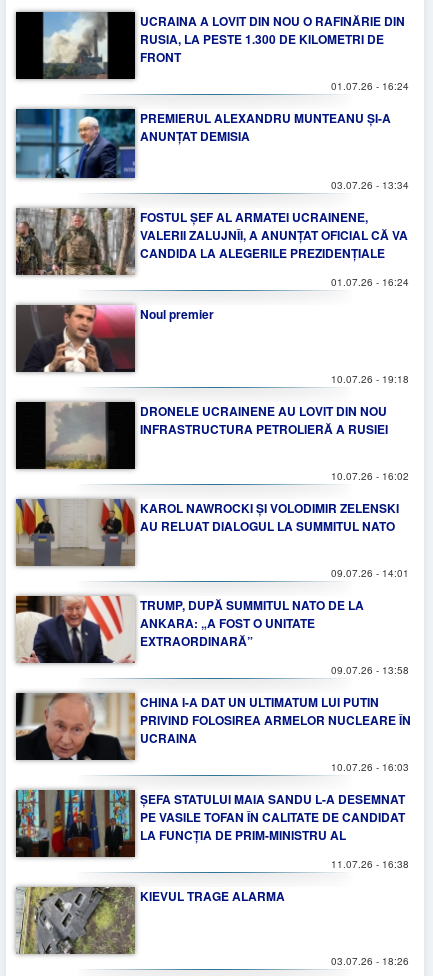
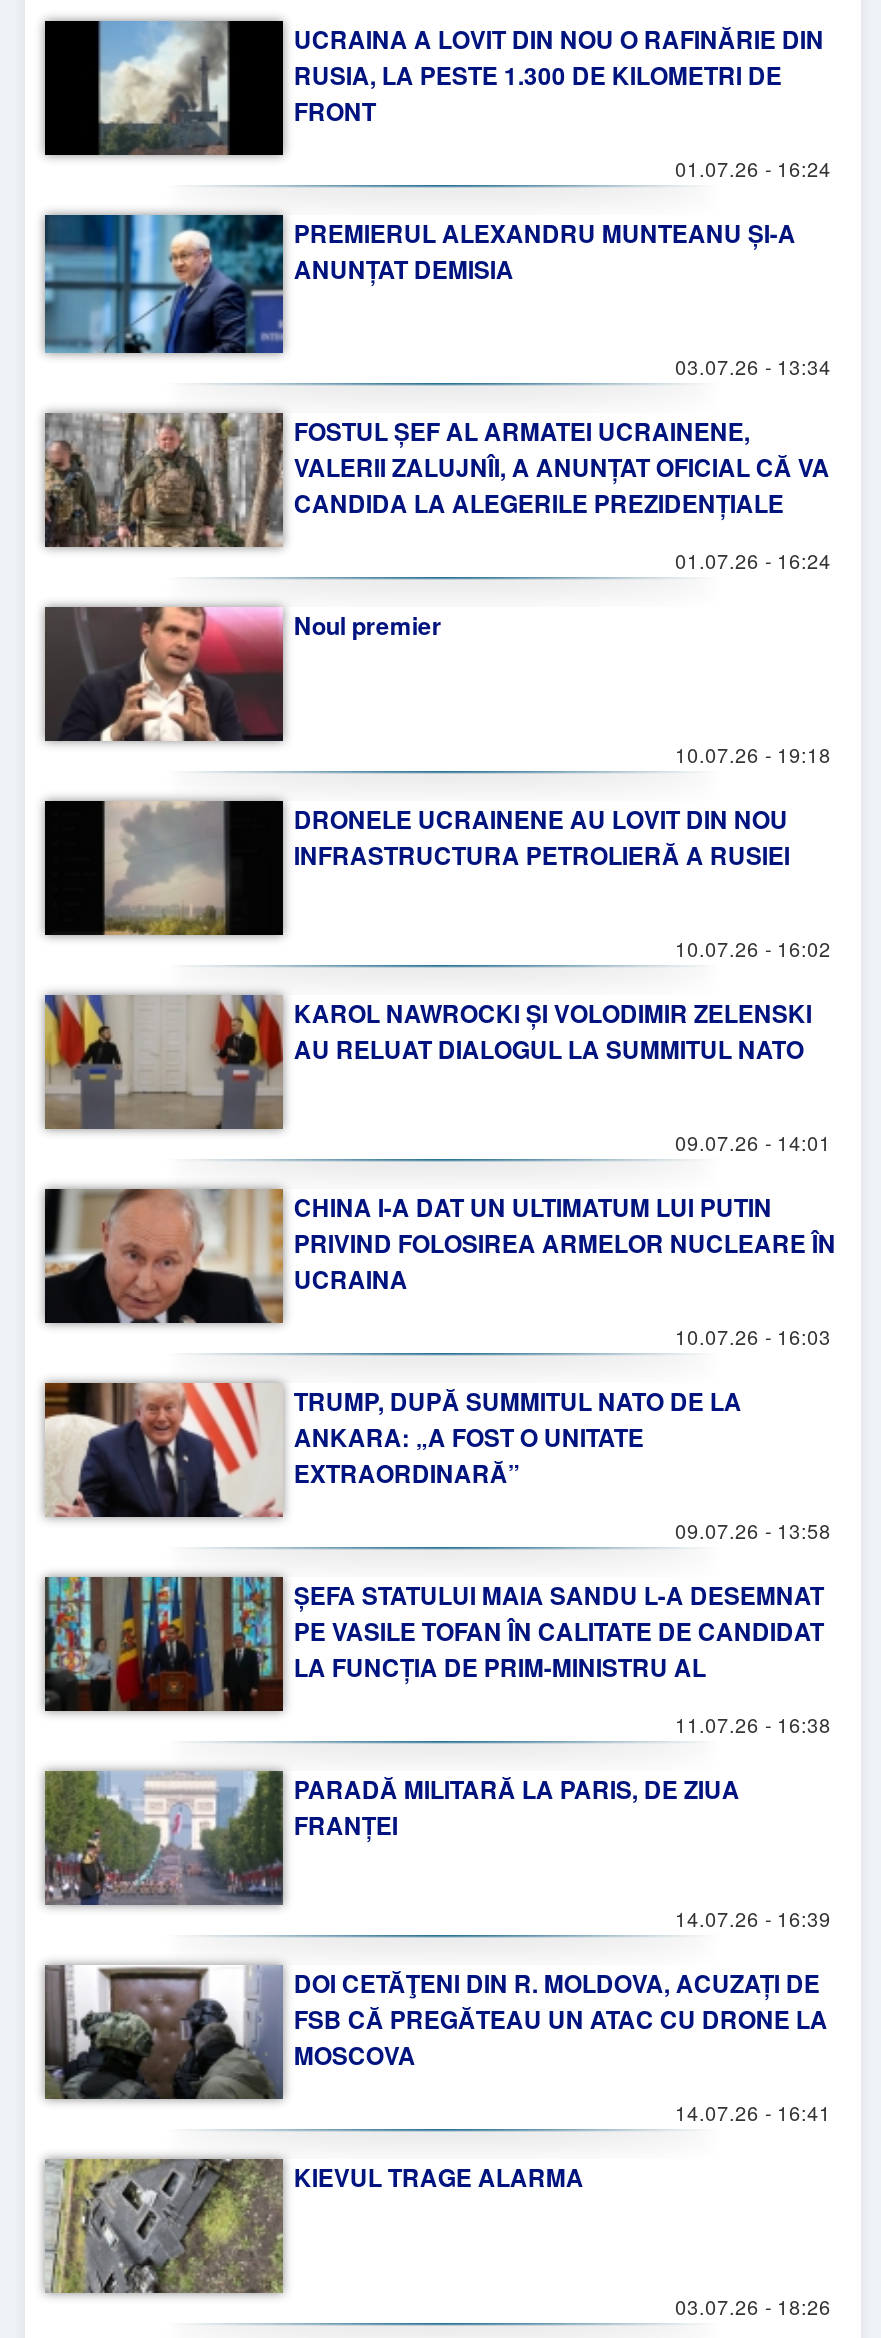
moved up: [image] | CHINA I-A DAT UN ULTIMATUM LUI PUTIN | PRIVIND FOLOSIREA ARMELOR NUCLEARE ÎN | UCRAINA | 10.07.26 - 16:03

+ [image]
+ PARADĂ MILITARĂ LA PARIS, DE ZIUA
+ FRANȚEI
+ 14.07.26 - 16:39
+ DOI CETĂŢENI DIN R. MOLDOVA, ACUZAȚI DE
+ FSB CĂ PREGĂTEAU UN ATAC CU DRONE LA
+ MOSCOVA
+ 14.07.26 - 16:41

+ [image]
